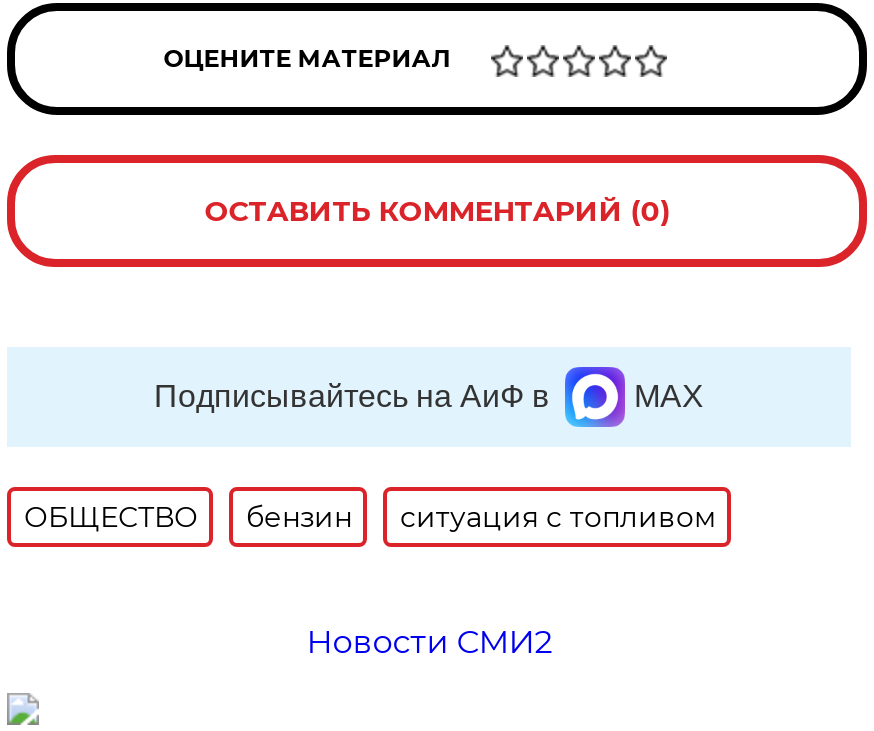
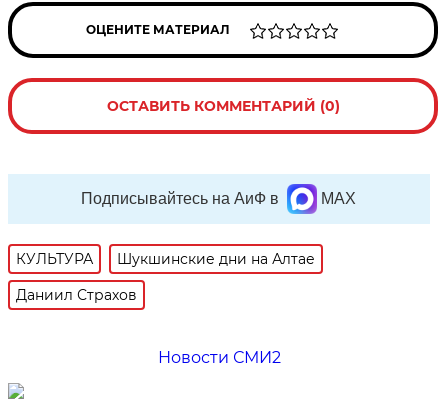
- ОБЩЕСТВО
- бензин
- ситуация с топливом
+ КУЛЬТУРА
+ Шукшинские дни на Алтае
+ Даниил Страхов
